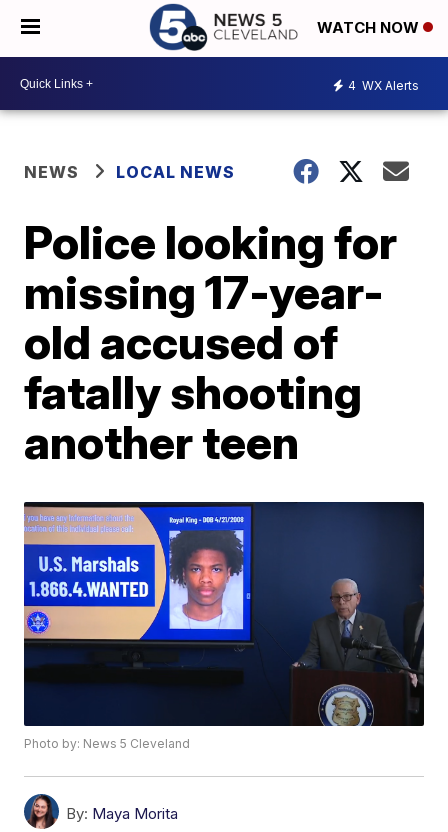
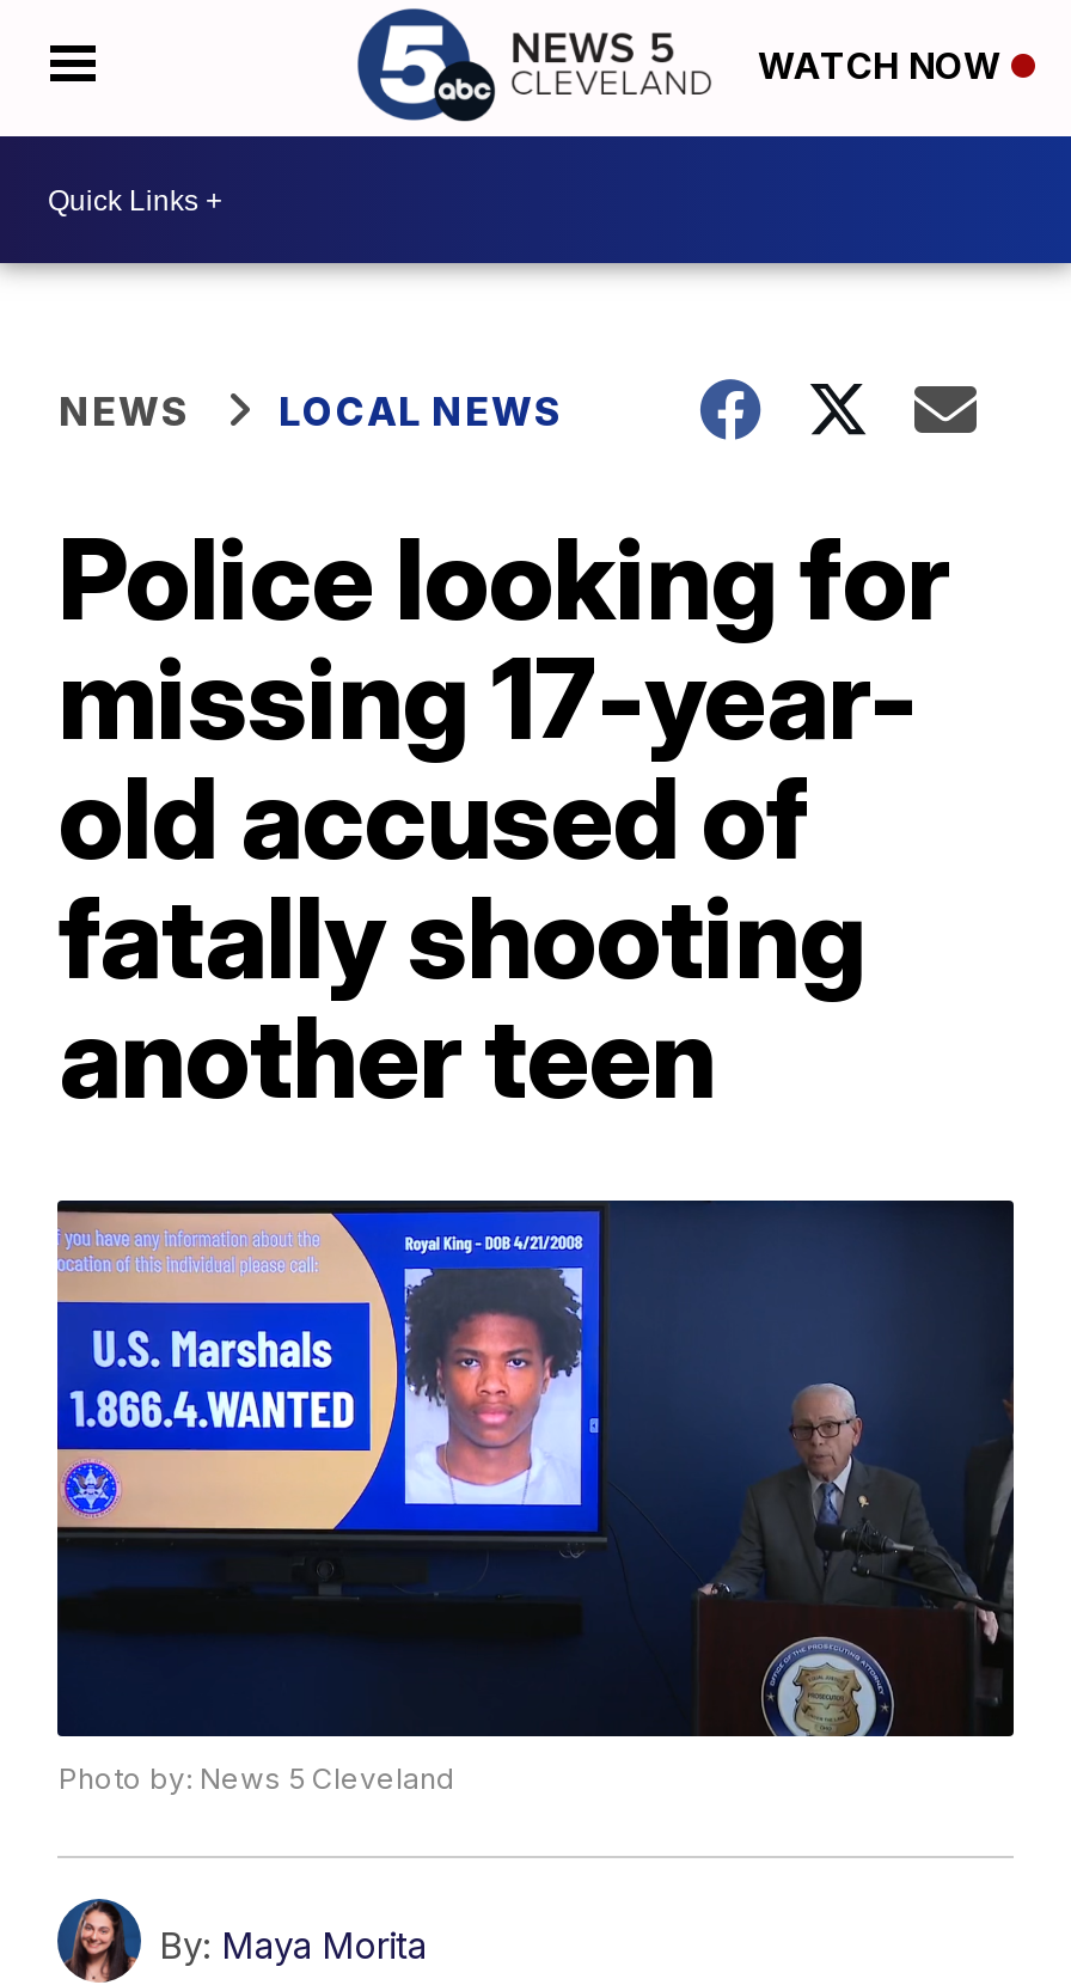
- 4 WX Alerts
